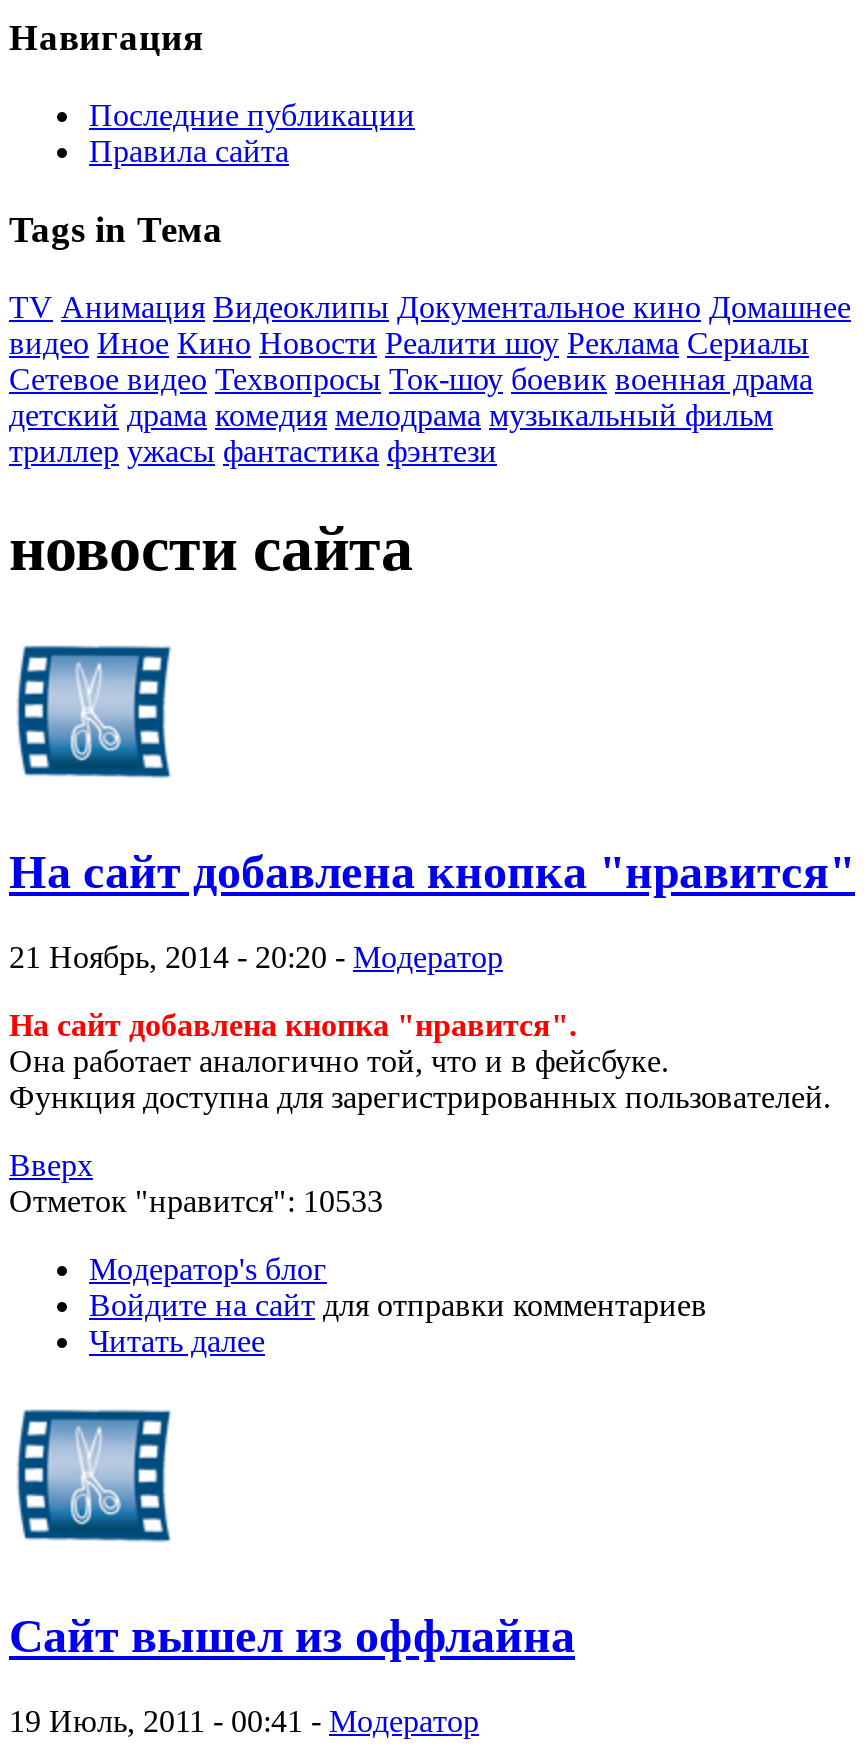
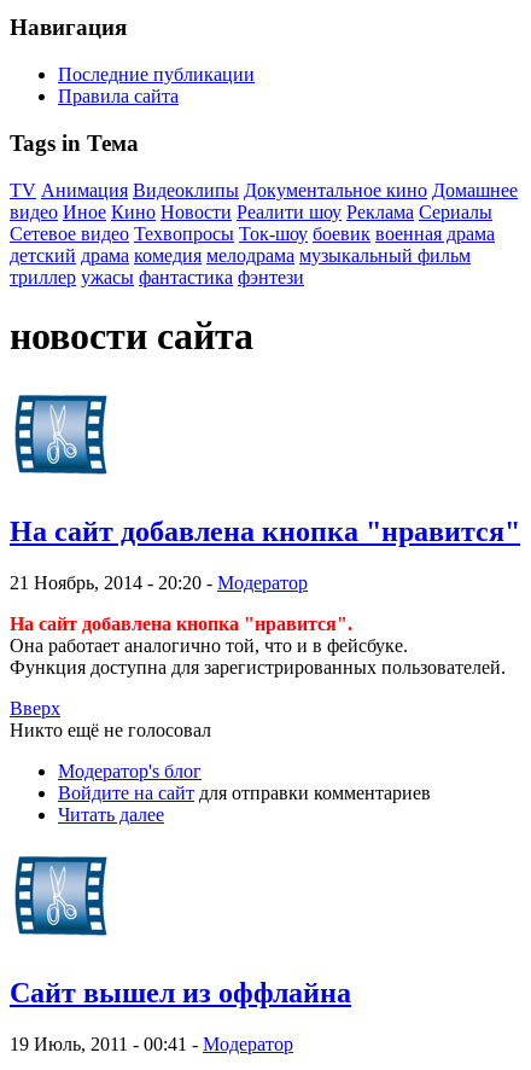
- Отметок "нравится": 10533
+ Никто ещё не голосовал
